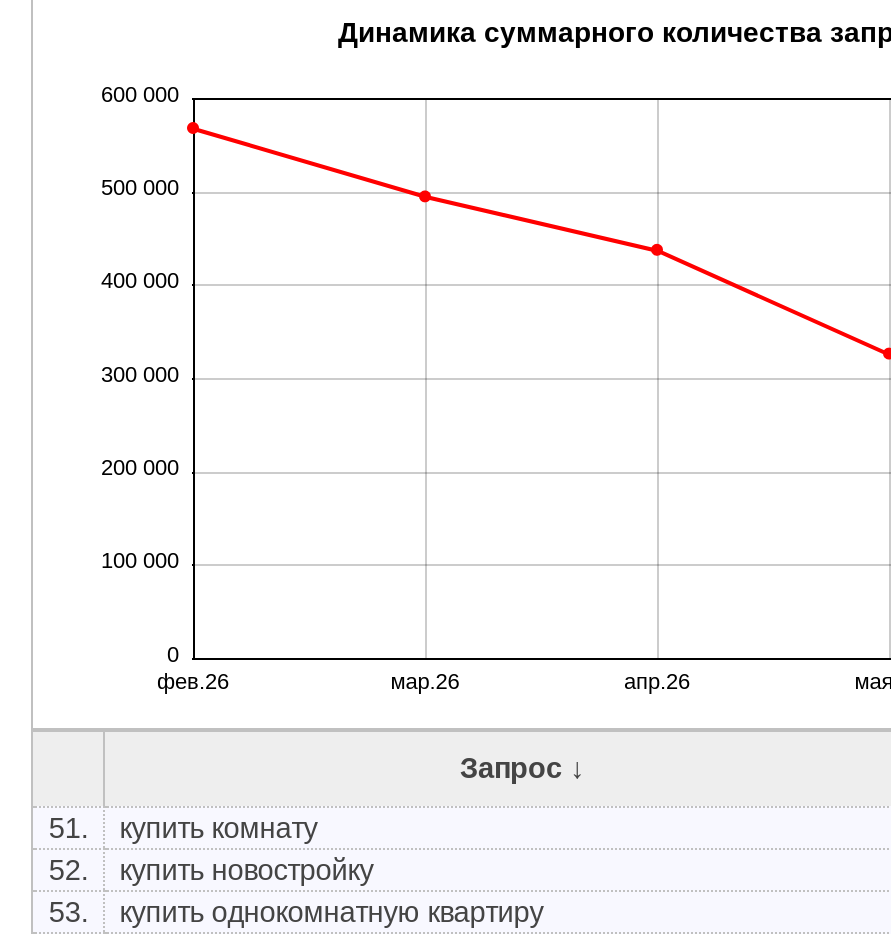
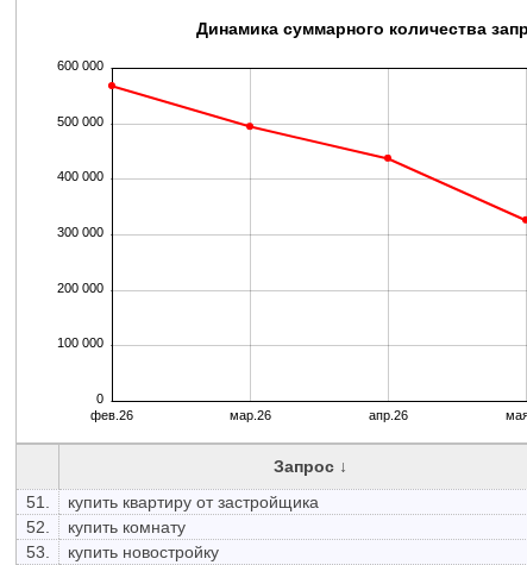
moved down: купить комнату

moved down: купить новостройку

+ купить квартиру от застройщика

- купить однокомнатную квартиру
